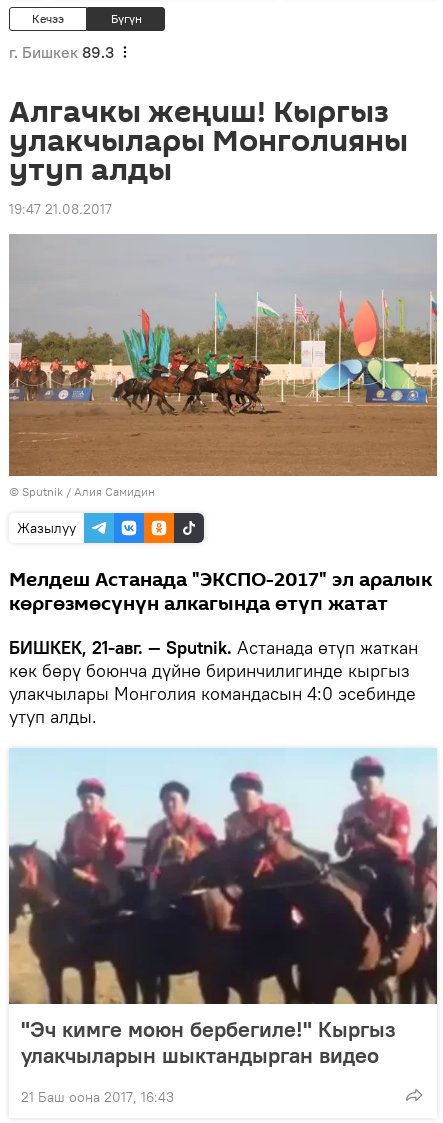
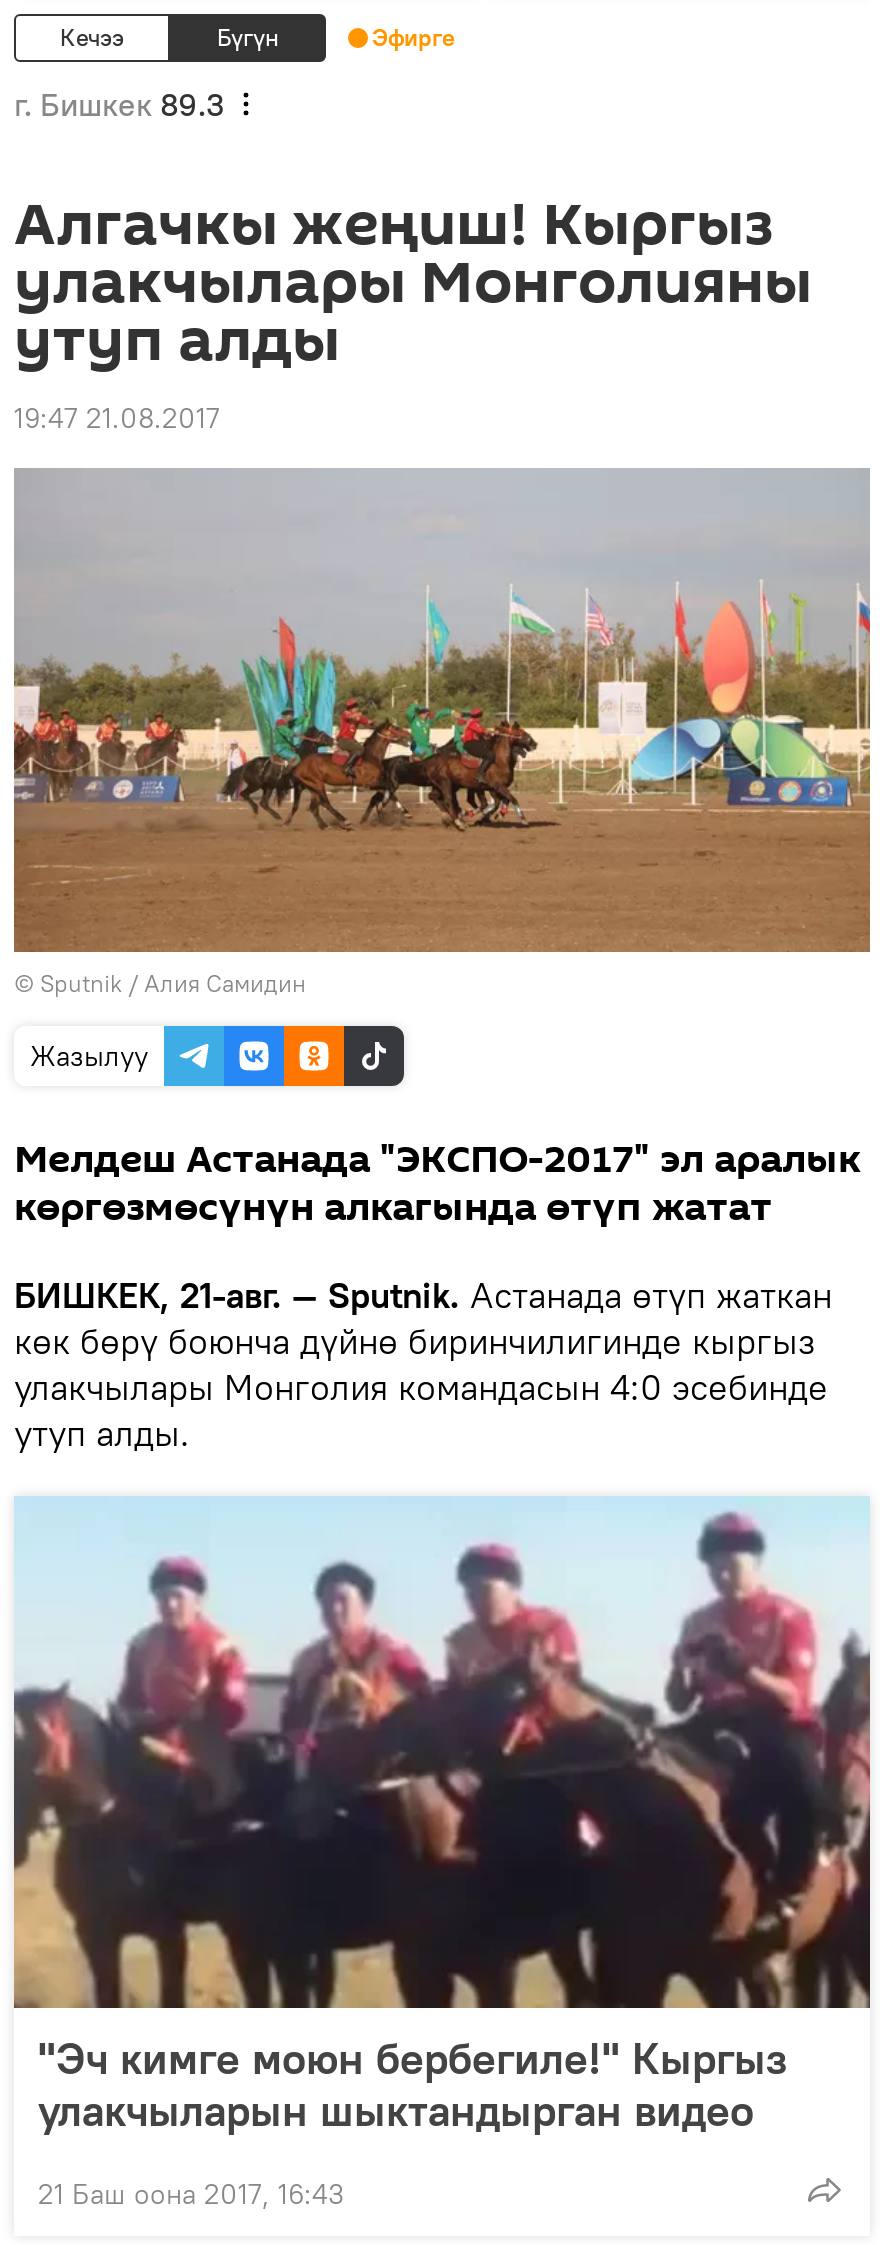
+ Эфирге
